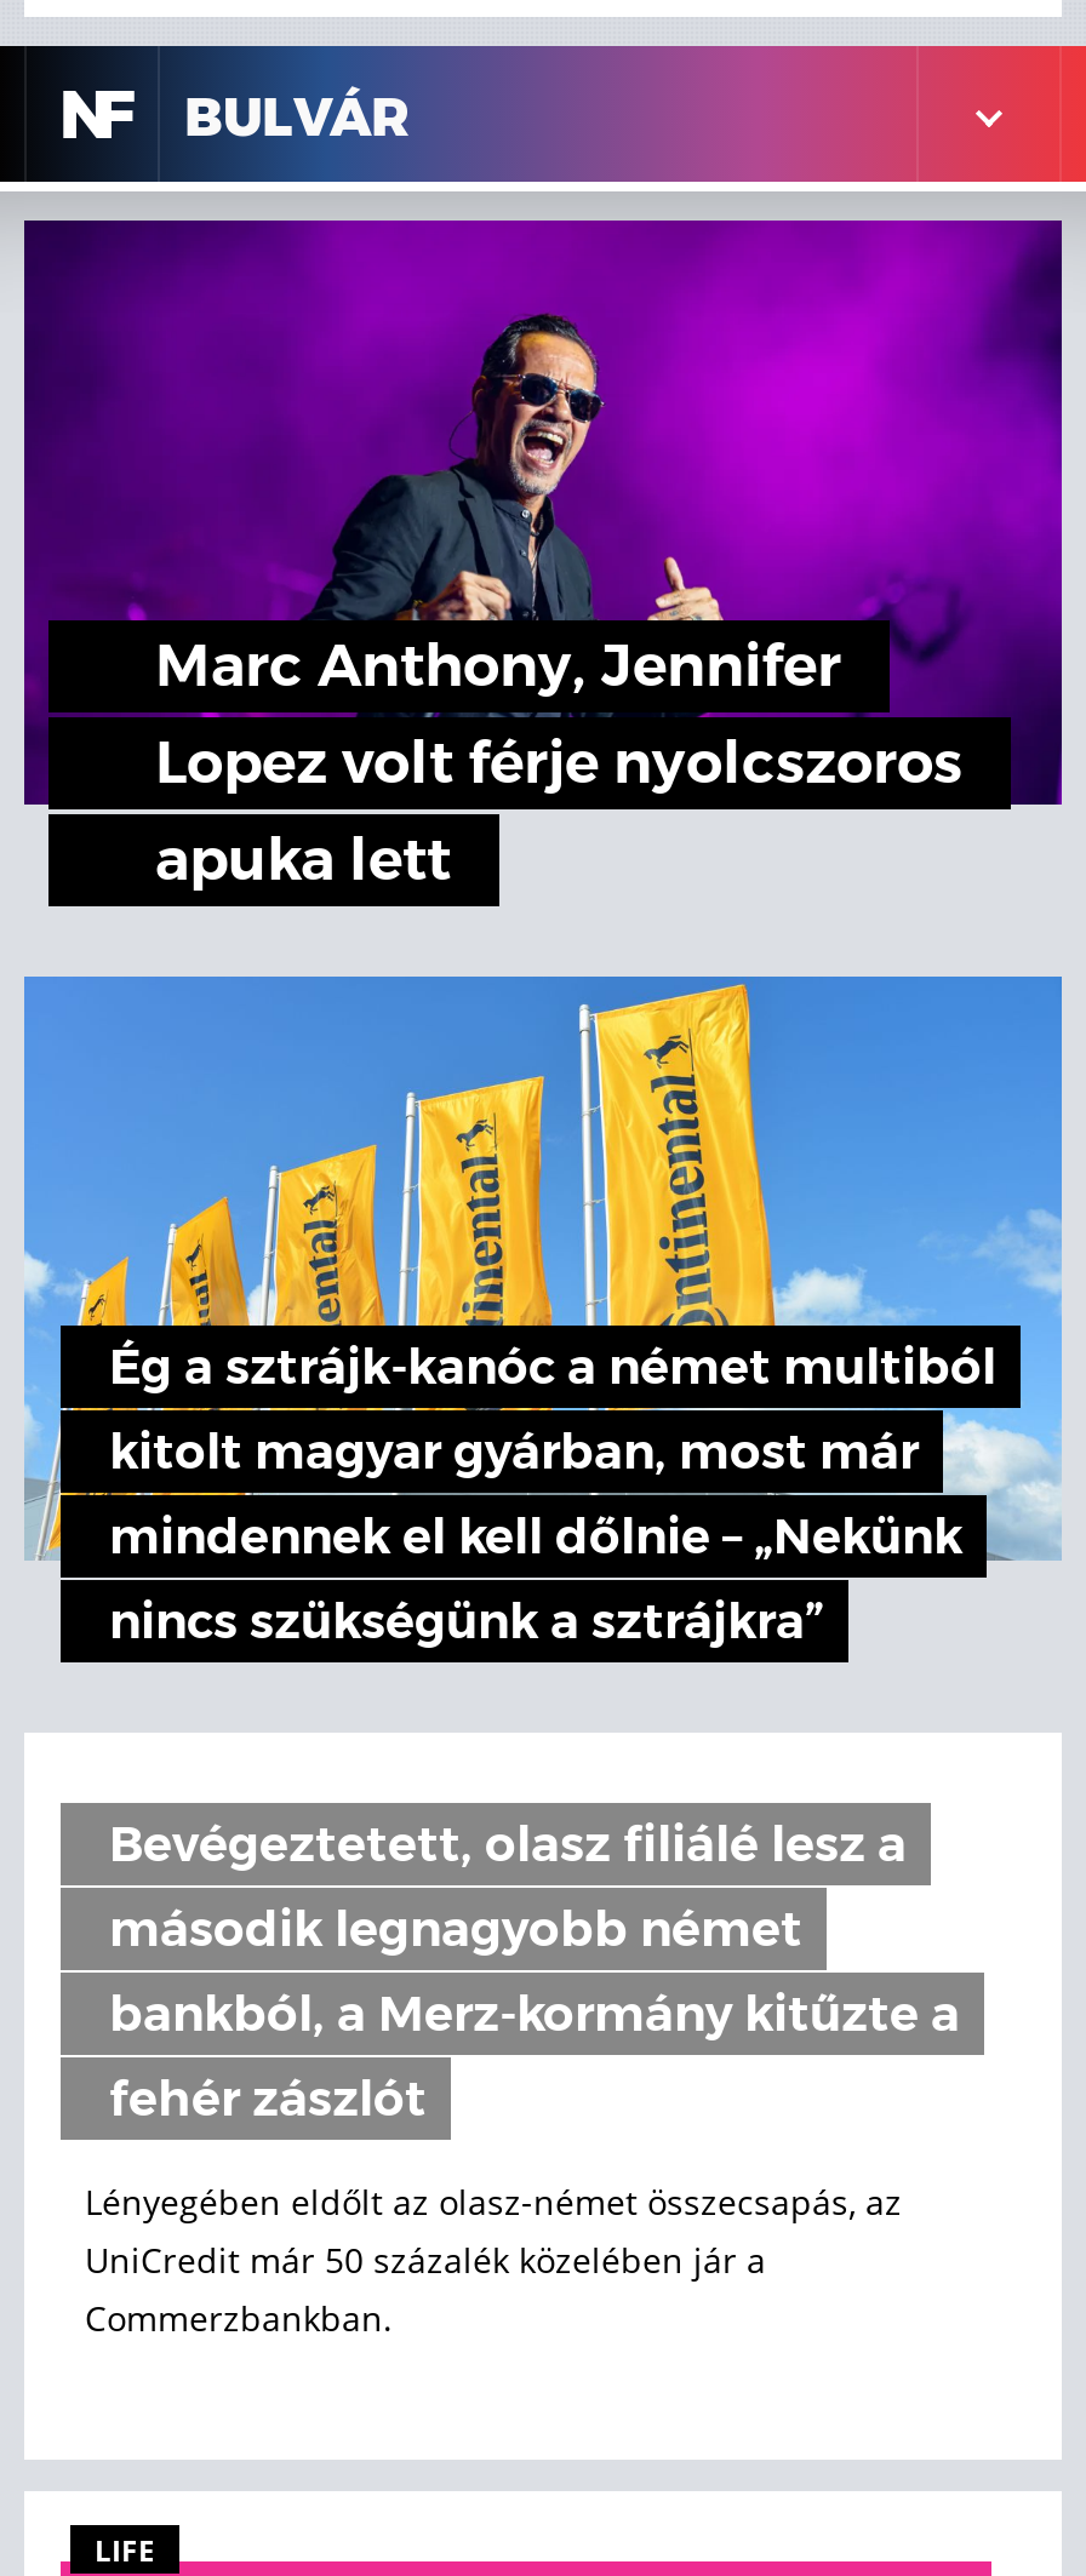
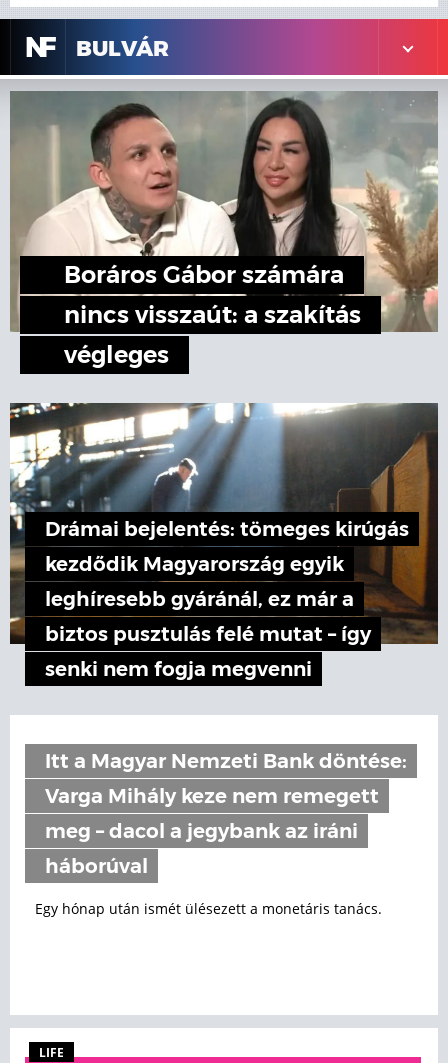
- [image]
- Marc Anthony, Jennifer
- Lopez volt férje nyolcszoros
- apuka lett
+ [image]
+ Boráros Gábor számára
+ nincs visszaút: a szakítás
+ végleges

- [image]
- Ég a sztrájk-kanóc a német multiból
- kitolt magyar gyárban, most már
- mindennek el kell dőlnie – „Nekünk
- nincs szükségünk a sztrájkra”
+ [image]
+ Drámai bejelentés: tömeges kirúgás
+ kezdődik Magyarország egyik
+ leghíresebb gyáránál, ez már a
+ biztos pusztulás felé mutat – így
+ senki nem fogja megvenni

- Bevégeztetett, olasz filiálé lesz a
- második legnagyobb német
- bankból, a Merz-kormány kitűzte a
- fehér zászlót
- Lényegében eldőlt az olasz-német összecsapás, az
- UniCredit már 50 százalék közelében jár a
- Commerzbankban.
+ Itt a Magyar Nemzeti Bank döntése:
+ Varga Mihály keze nem remegett
+ meg – dacol a jegybank az iráni
+ háborúval
+ Egy hónap után ismét ülésezett a monetáris tanács.
